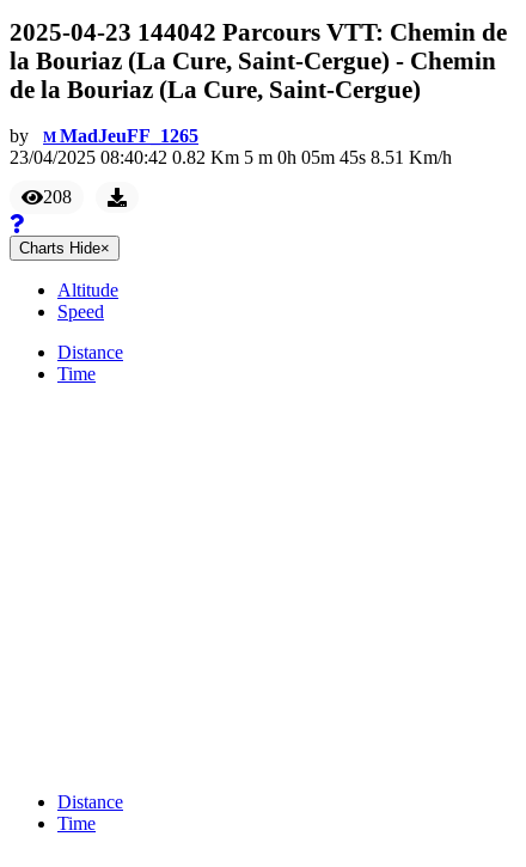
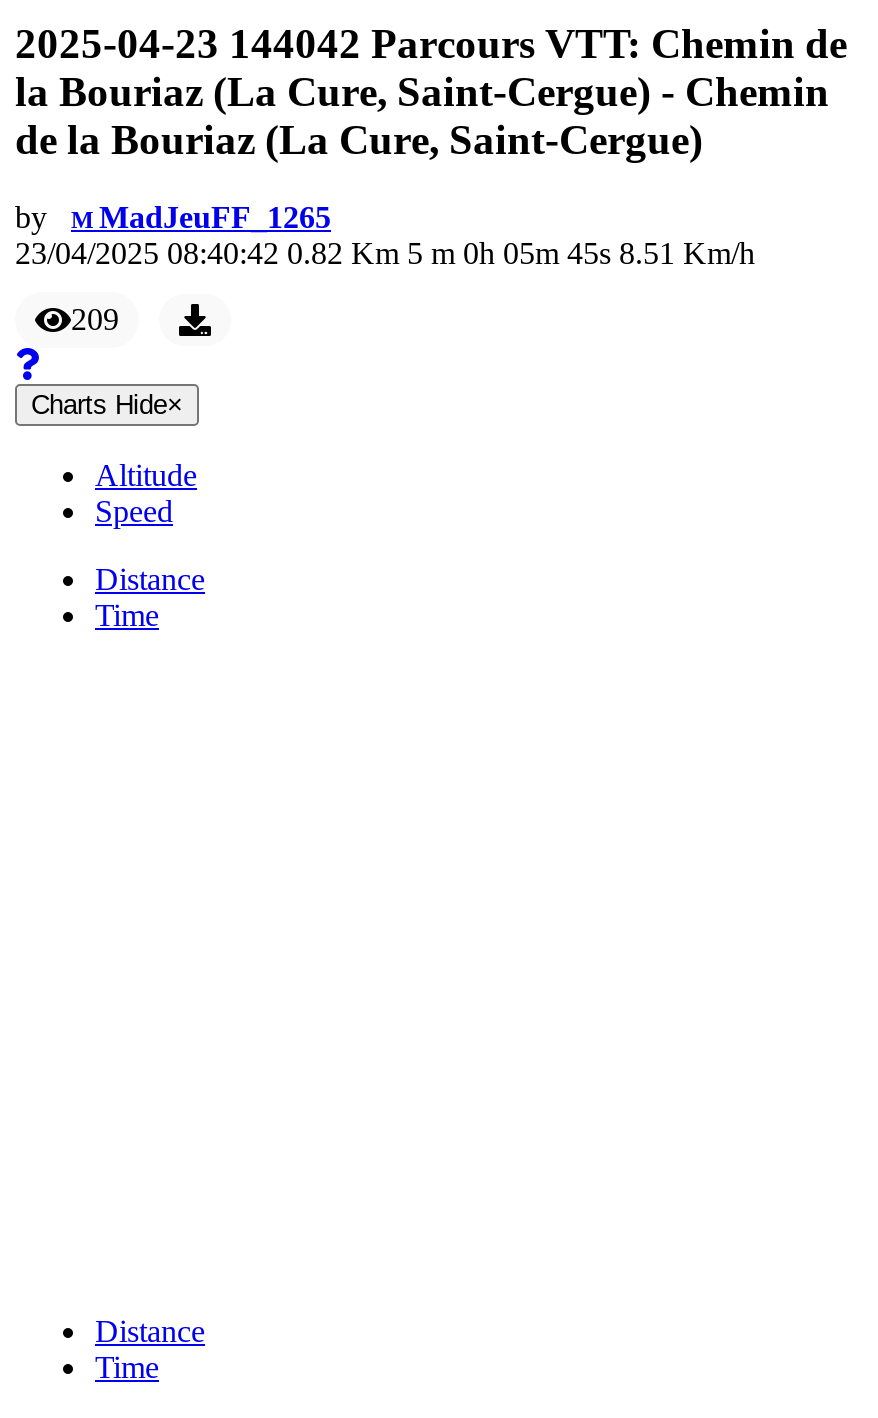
- 208
+ 209
